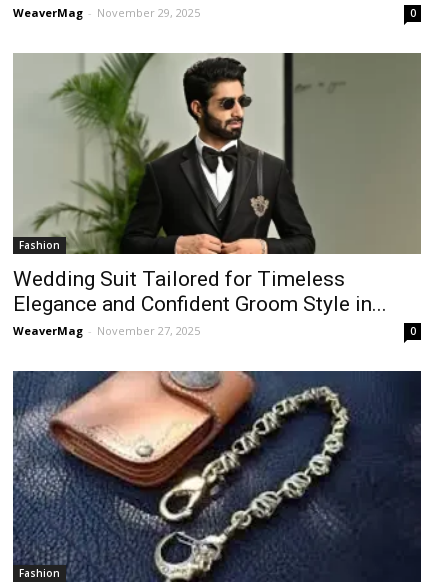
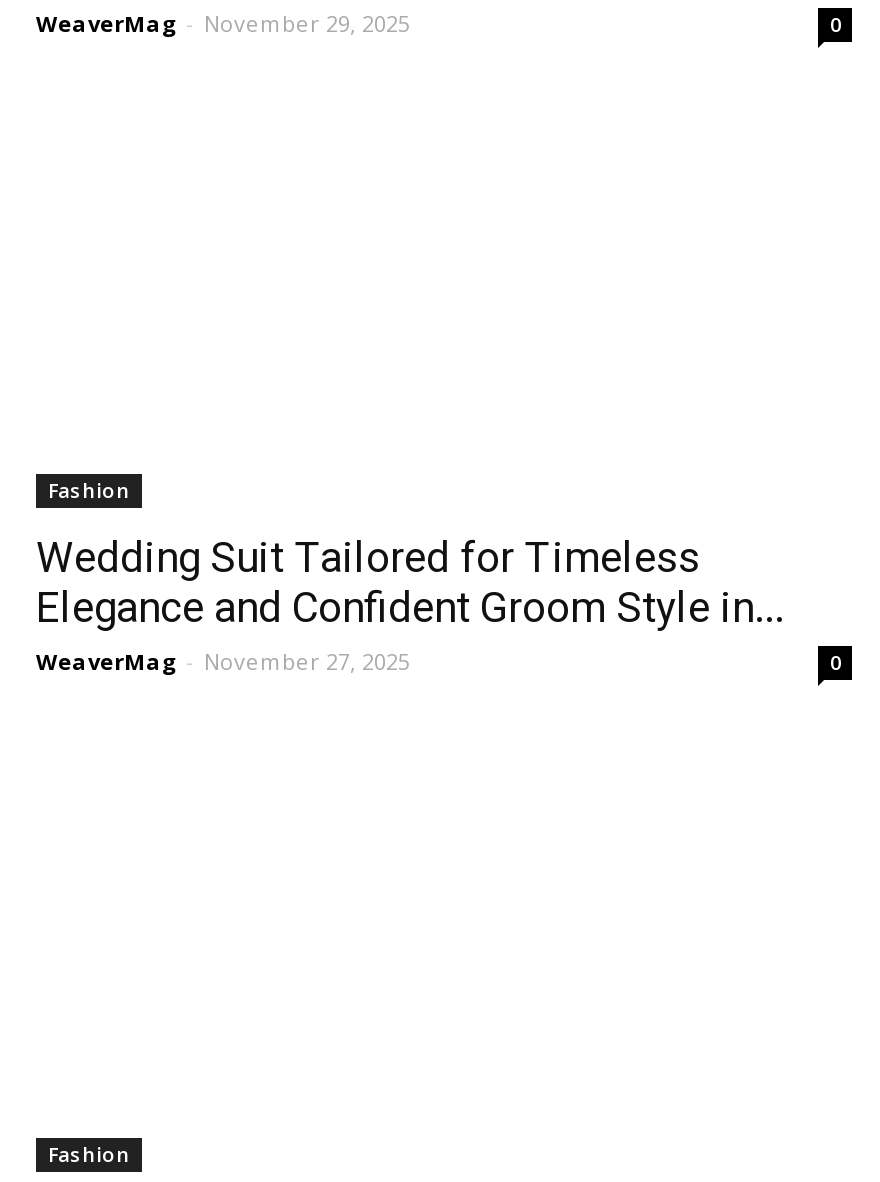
- [image]

- [image]
